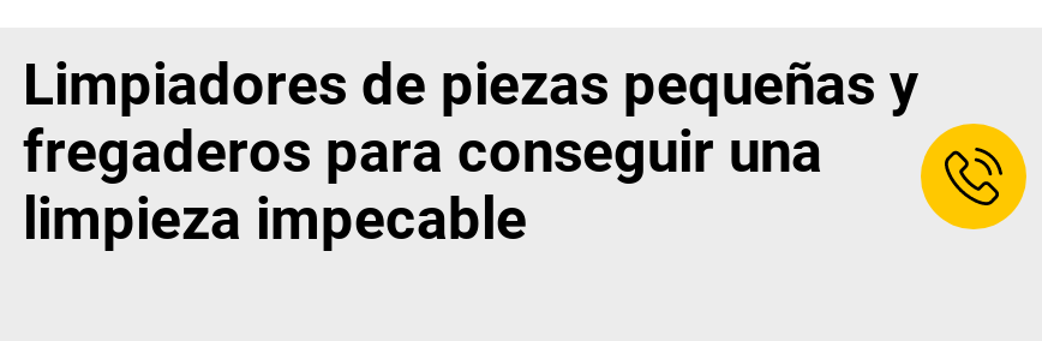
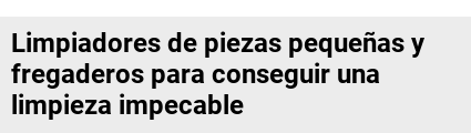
- [image]
